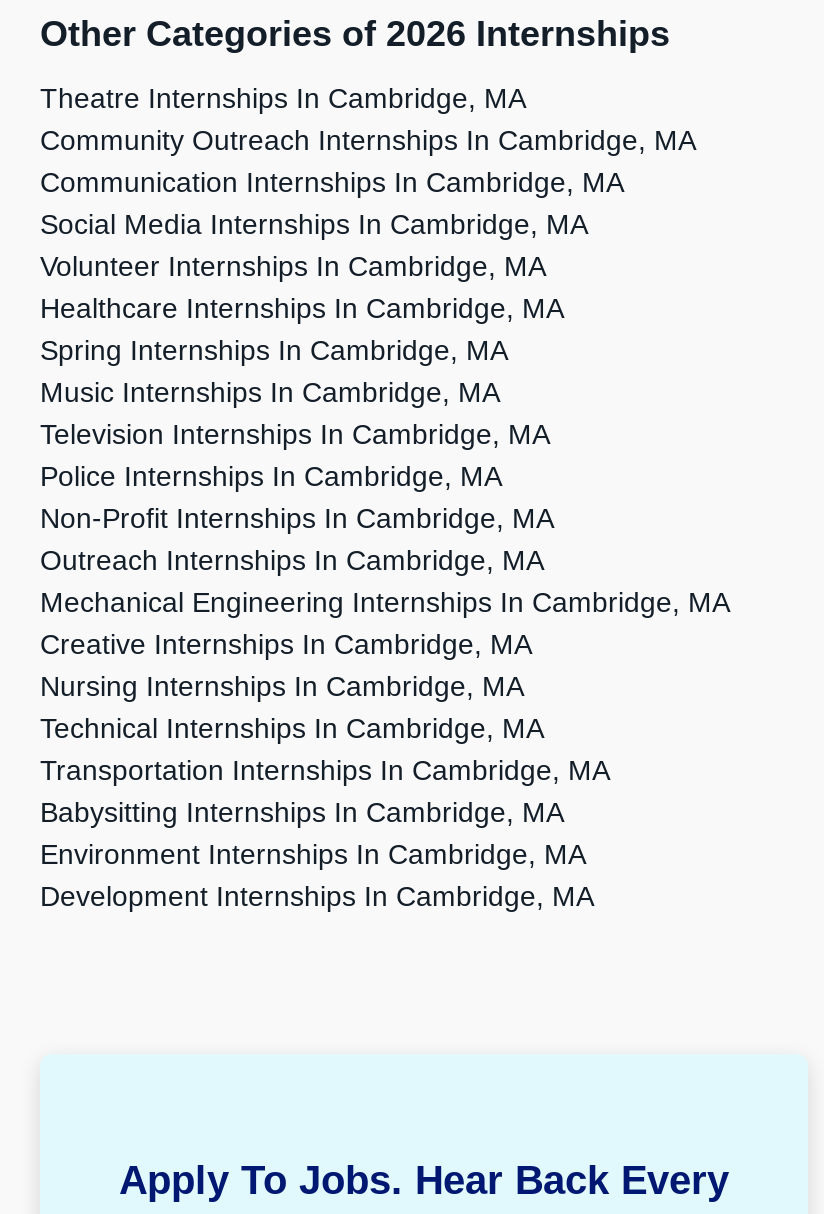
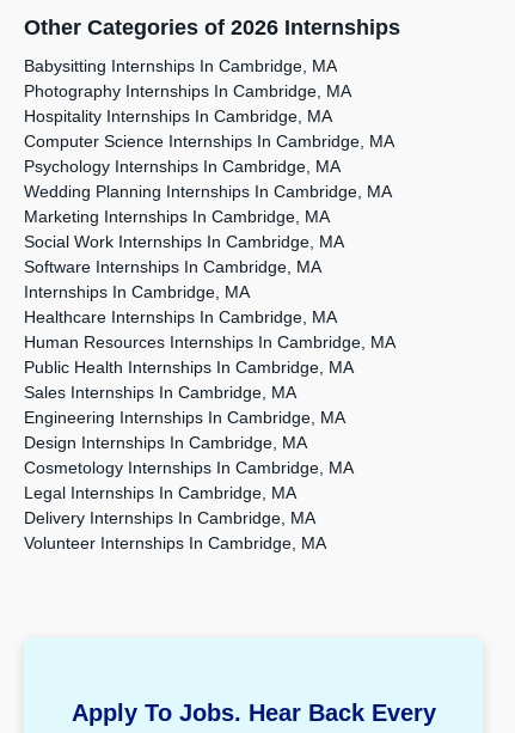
- Theatre Internships In Cambridge, MA
- Community Outreach Internships In Cambridge, MA
- Communication Internships In Cambridge, MA
- Social Media Internships In Cambridge, MA
- Spring Internships In Cambridge, MA
- Music Internships In Cambridge, MA
- Television Internships In Cambridge, MA
- Police Internships In Cambridge, MA
- Non-Profit Internships In Cambridge, MA
- Outreach Internships In Cambridge, MA
- Mechanical Engineering Internships In Cambridge, MA
- Creative Internships In Cambridge, MA
- Nursing Internships In Cambridge, MA
- Technical Internships In Cambridge, MA
- Transportation Internships In Cambridge, MA

moved down: Volunteer Internships In Cambridge, MA

moved down: Healthcare Internships In Cambridge, MA

moved up: Babysitting Internships In Cambridge, MA

- Environment Internships In Cambridge, MA
- Development Internships In Cambridge, MA
+ Photography Internships In Cambridge, MA
+ Hospitality Internships In Cambridge, MA
+ Computer Science Internships In Cambridge, MA
+ Psychology Internships In Cambridge, MA
+ Wedding Planning Internships In Cambridge, MA
+ Marketing Internships In Cambridge, MA
+ Social Work Internships In Cambridge, MA
+ Software Internships In Cambridge, MA
+ Internships In Cambridge, MA
+ Human Resources Internships In Cambridge, MA
+ Public Health Internships In Cambridge, MA
+ Sales Internships In Cambridge, MA
+ Engineering Internships In Cambridge, MA
+ Design Internships In Cambridge, MA
+ Cosmetology Internships In Cambridge, MA
+ Legal Internships In Cambridge, MA
+ Delivery Internships In Cambridge, MA
